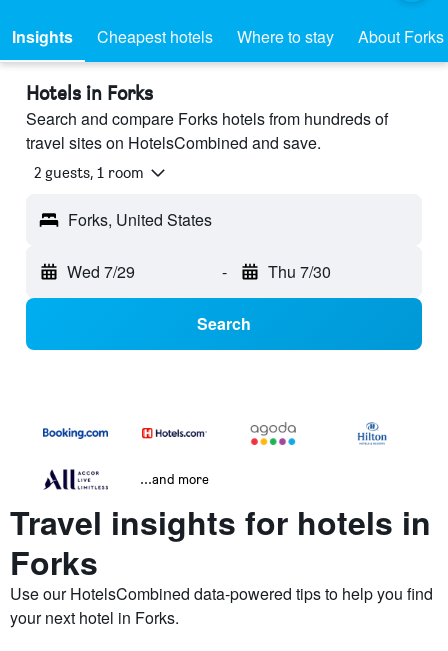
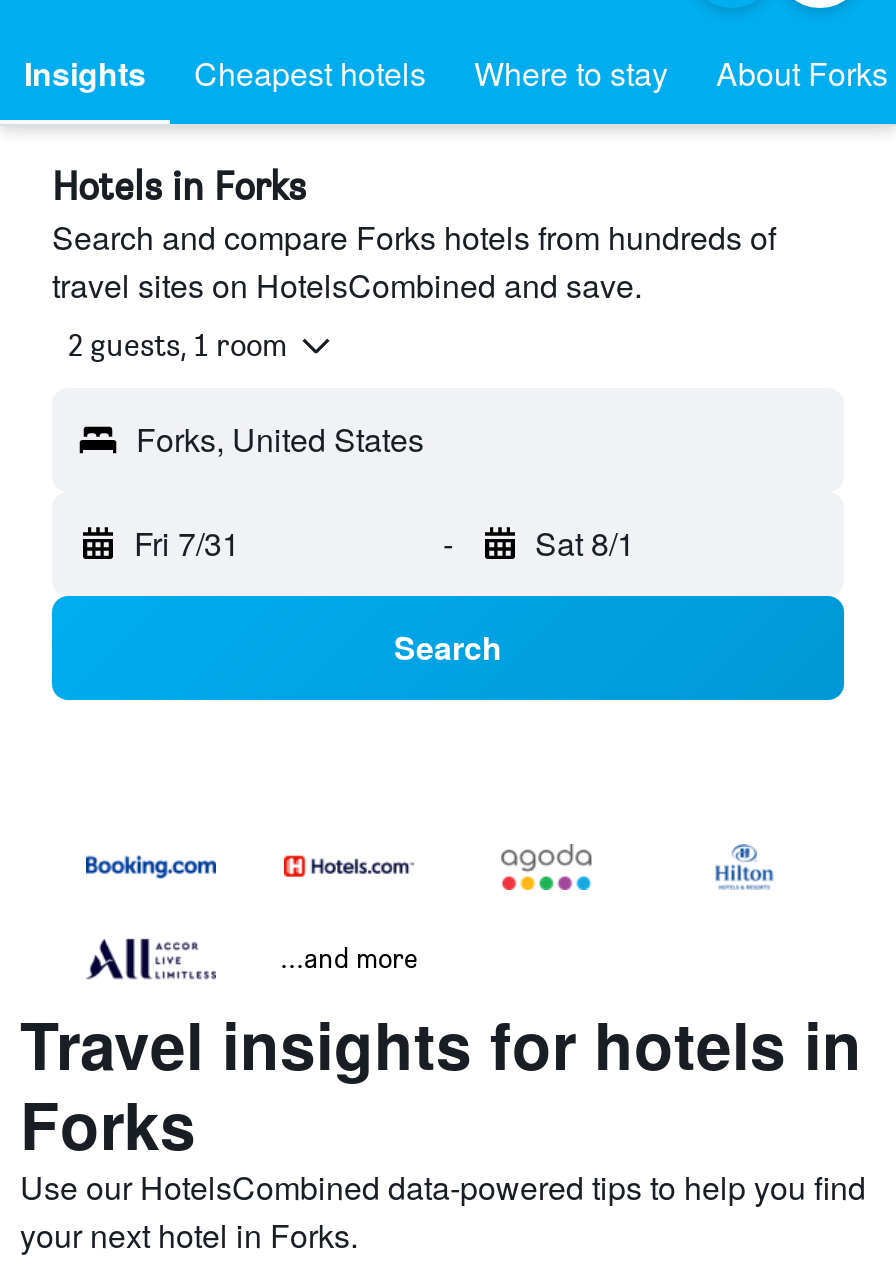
- Wed 7/29
+ Fri 7/31

- Thu 7/30
+ Sat 8/1
